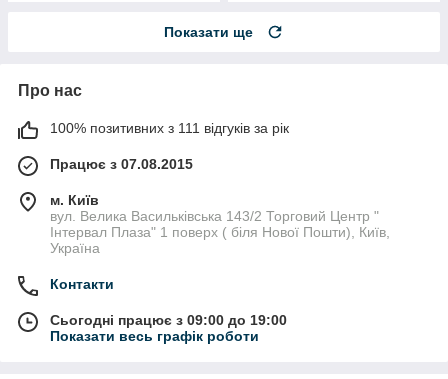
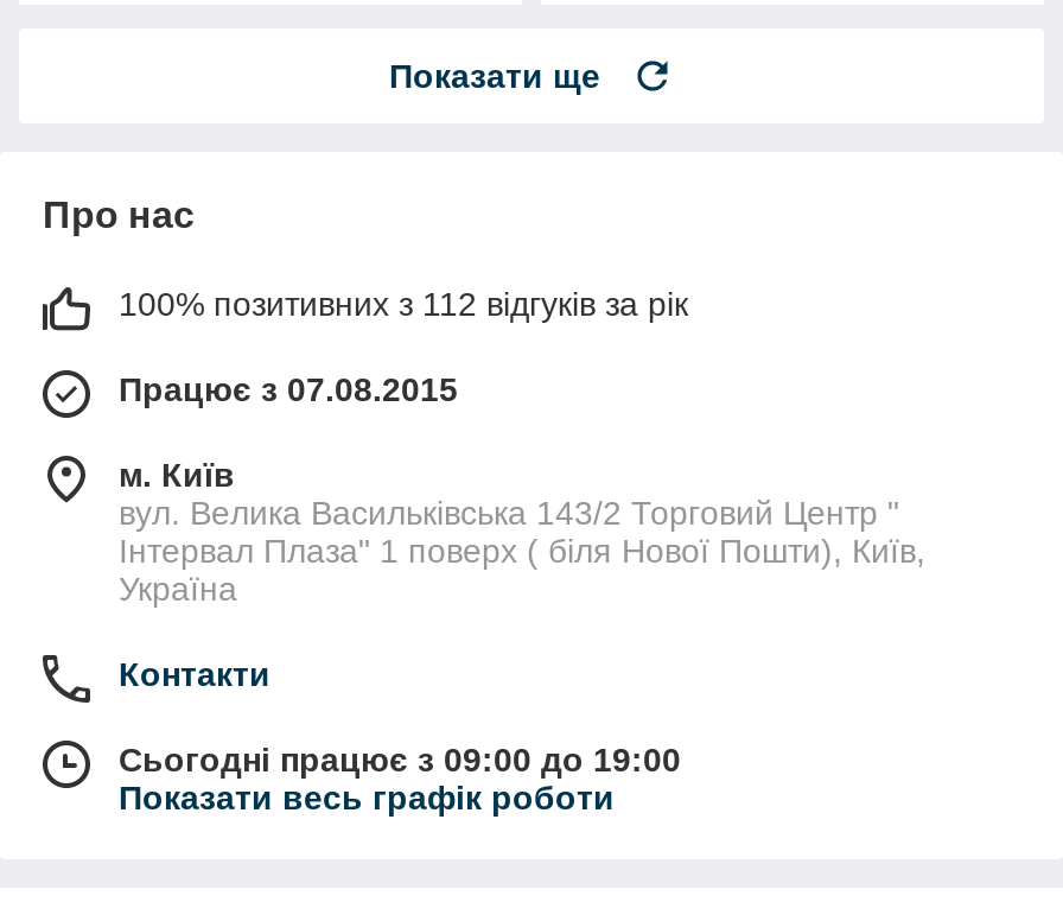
- 100% позитивних з 111 відгуків за рік
+ 100% позитивних з 112 відгуків за рік
